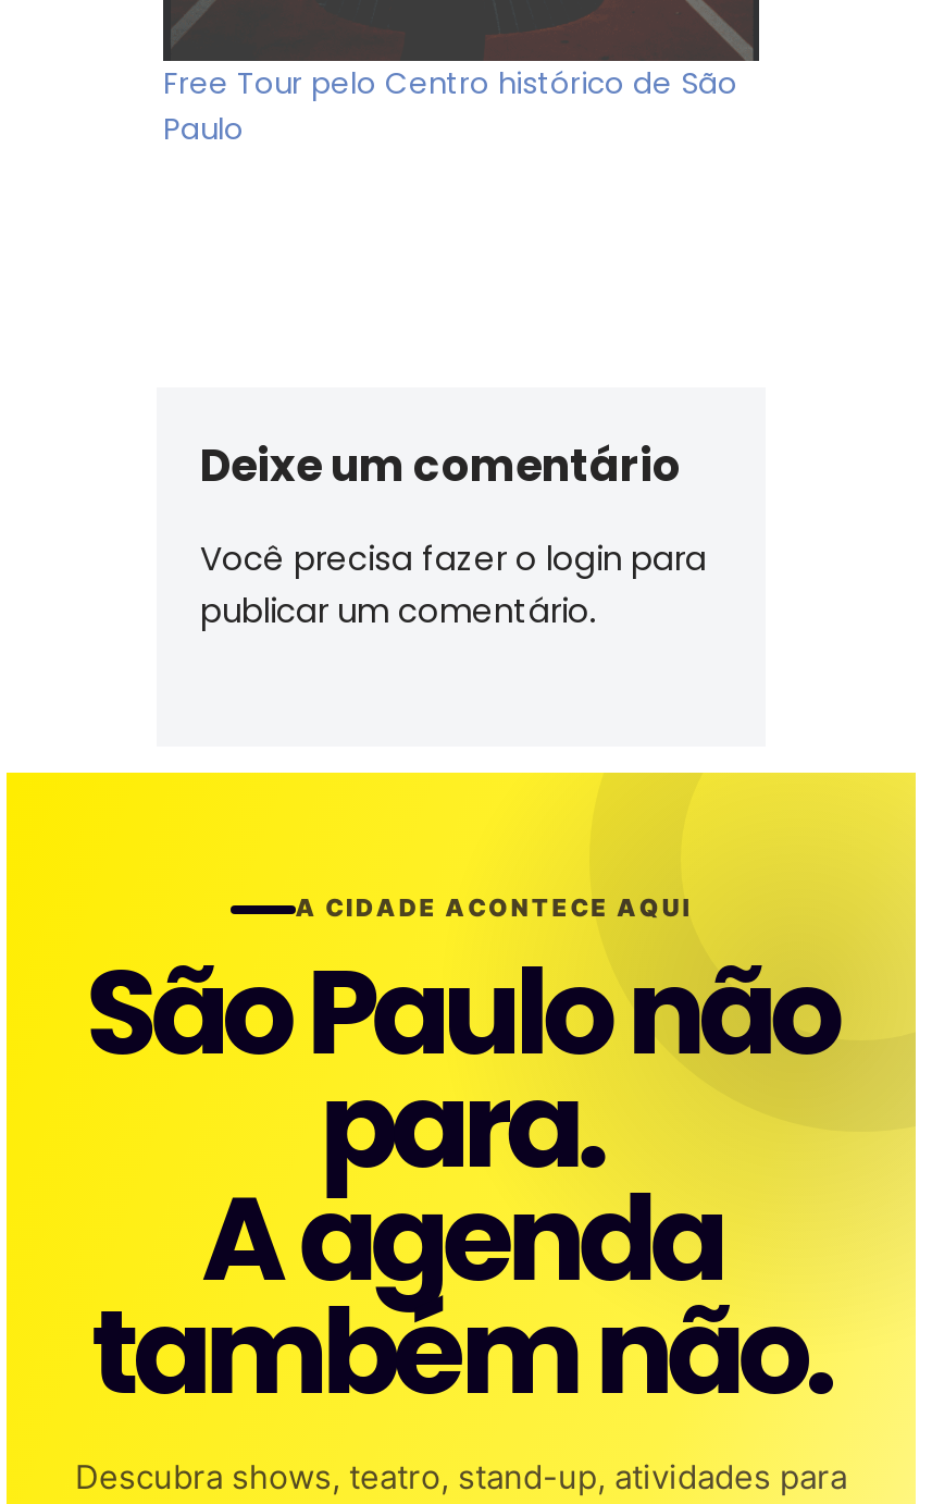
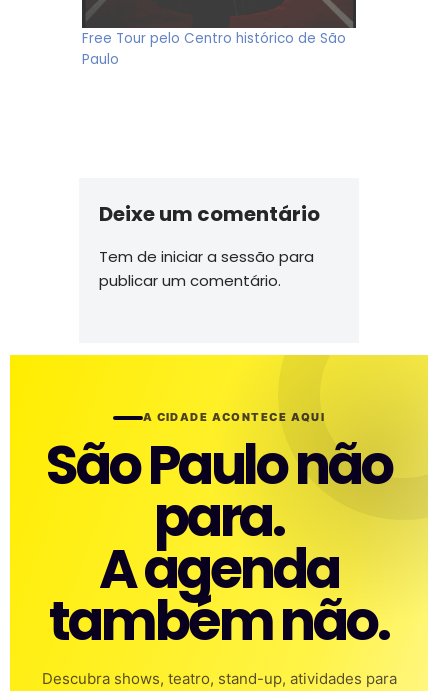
- Você precisa fazer o login para
+ Tem de iniciar a sessão para
